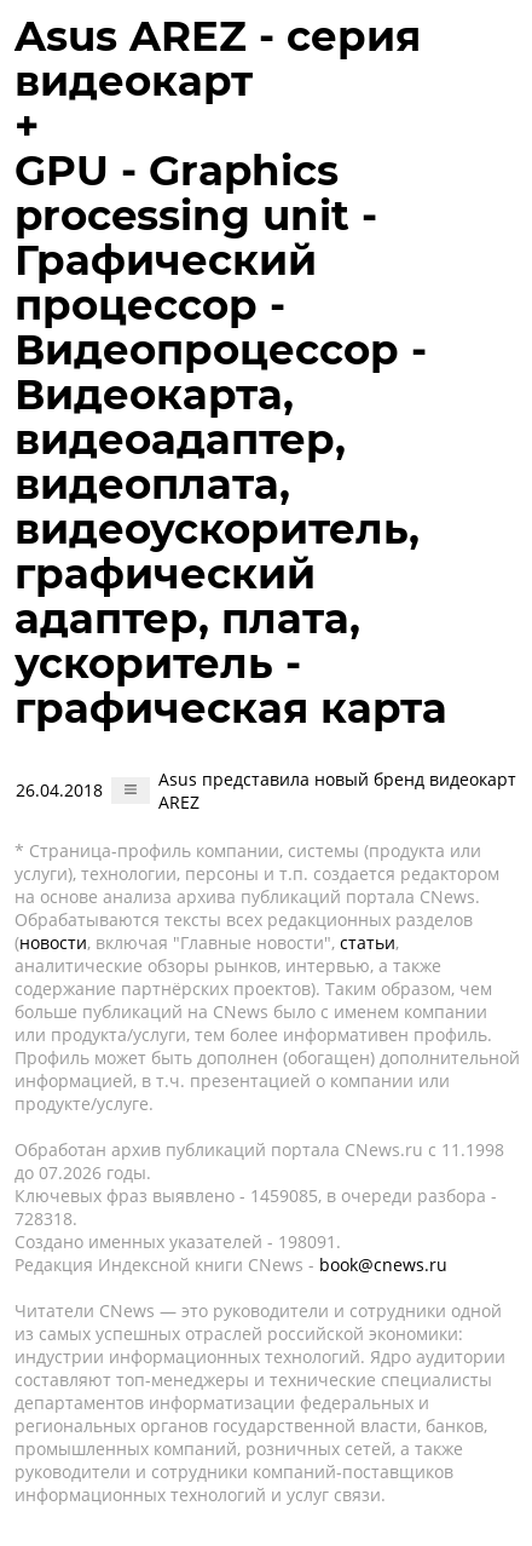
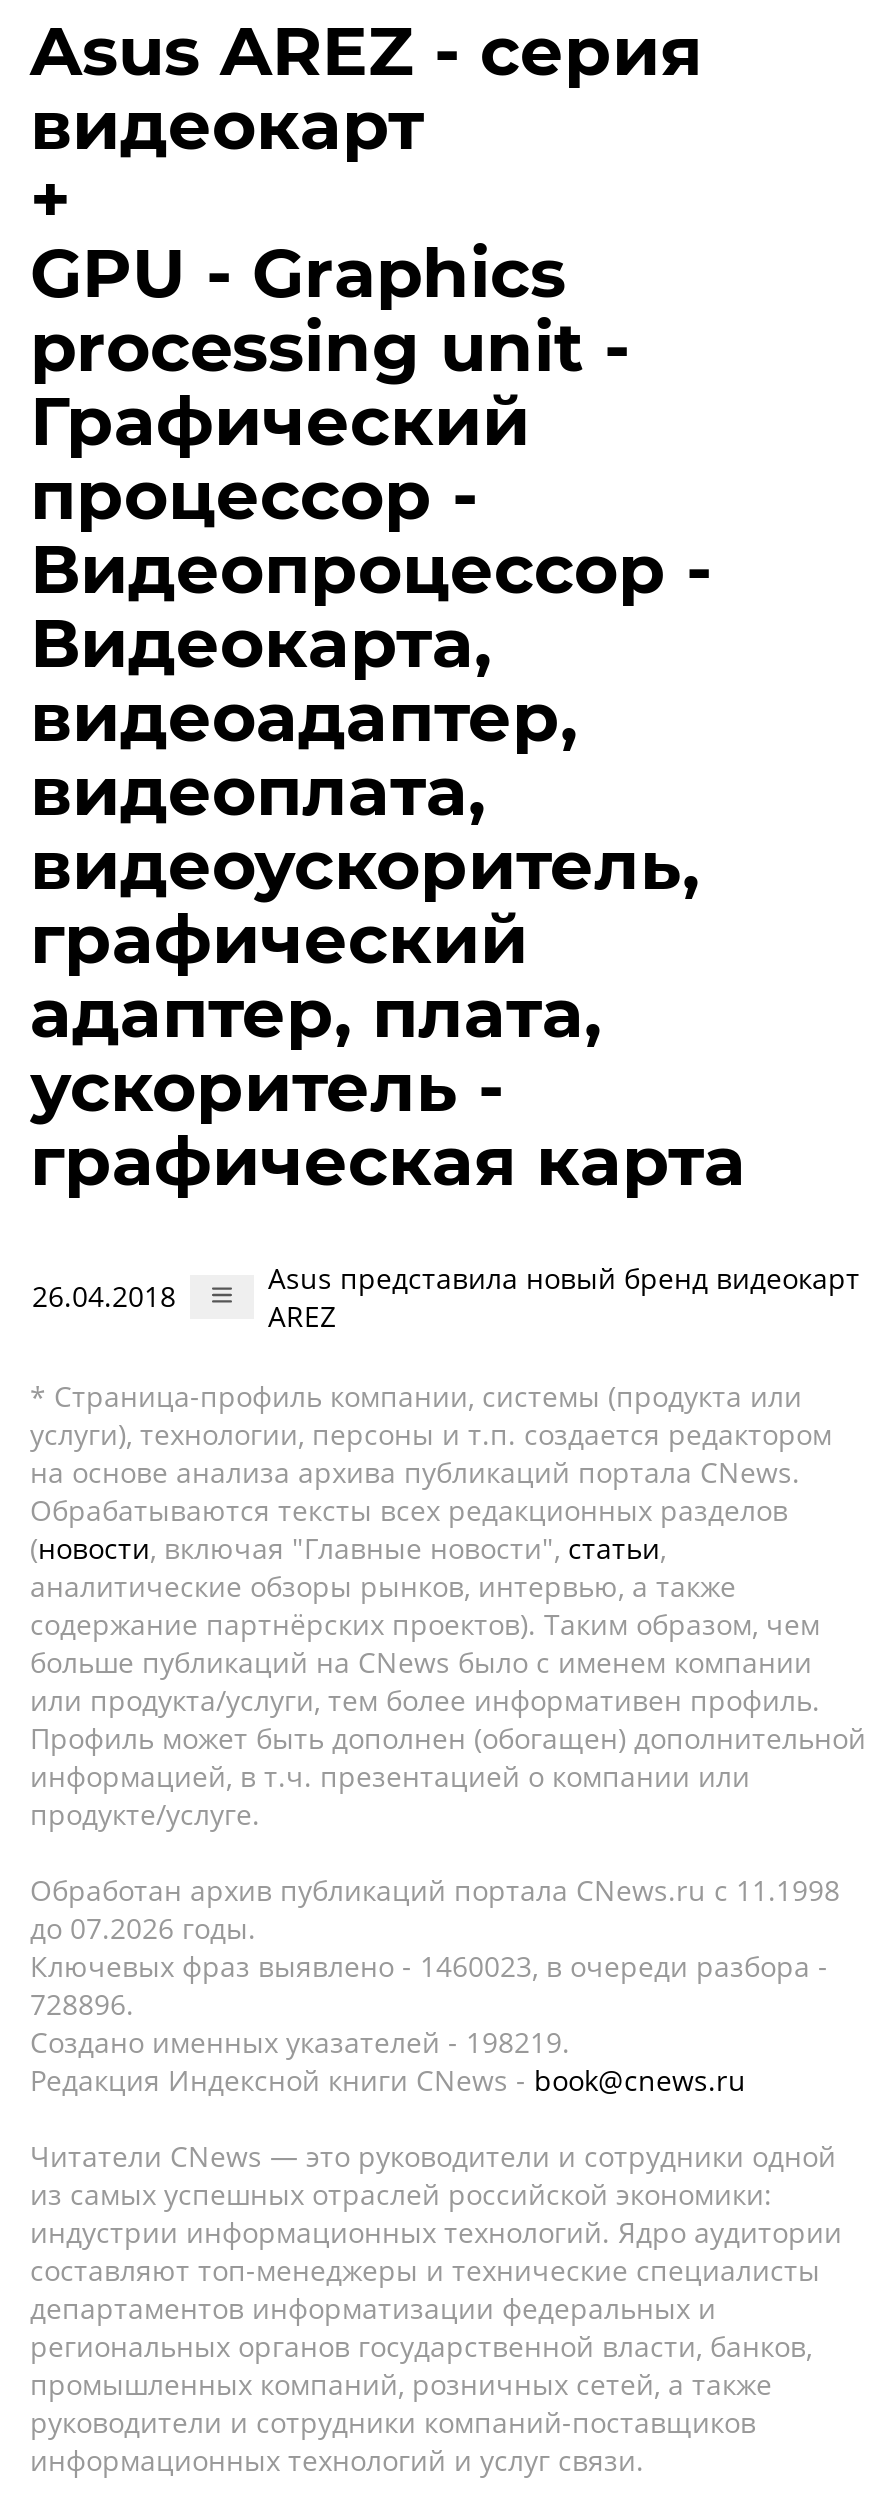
- Ключевых фраз выявлено - 1459085, в очереди разбора -
+ Ключевых фраз выявлено - 1460023, в очереди разбора -

- 728318.
+ 728896.

- Создано именных указателей - 198091.
+ Создано именных указателей - 198219.
